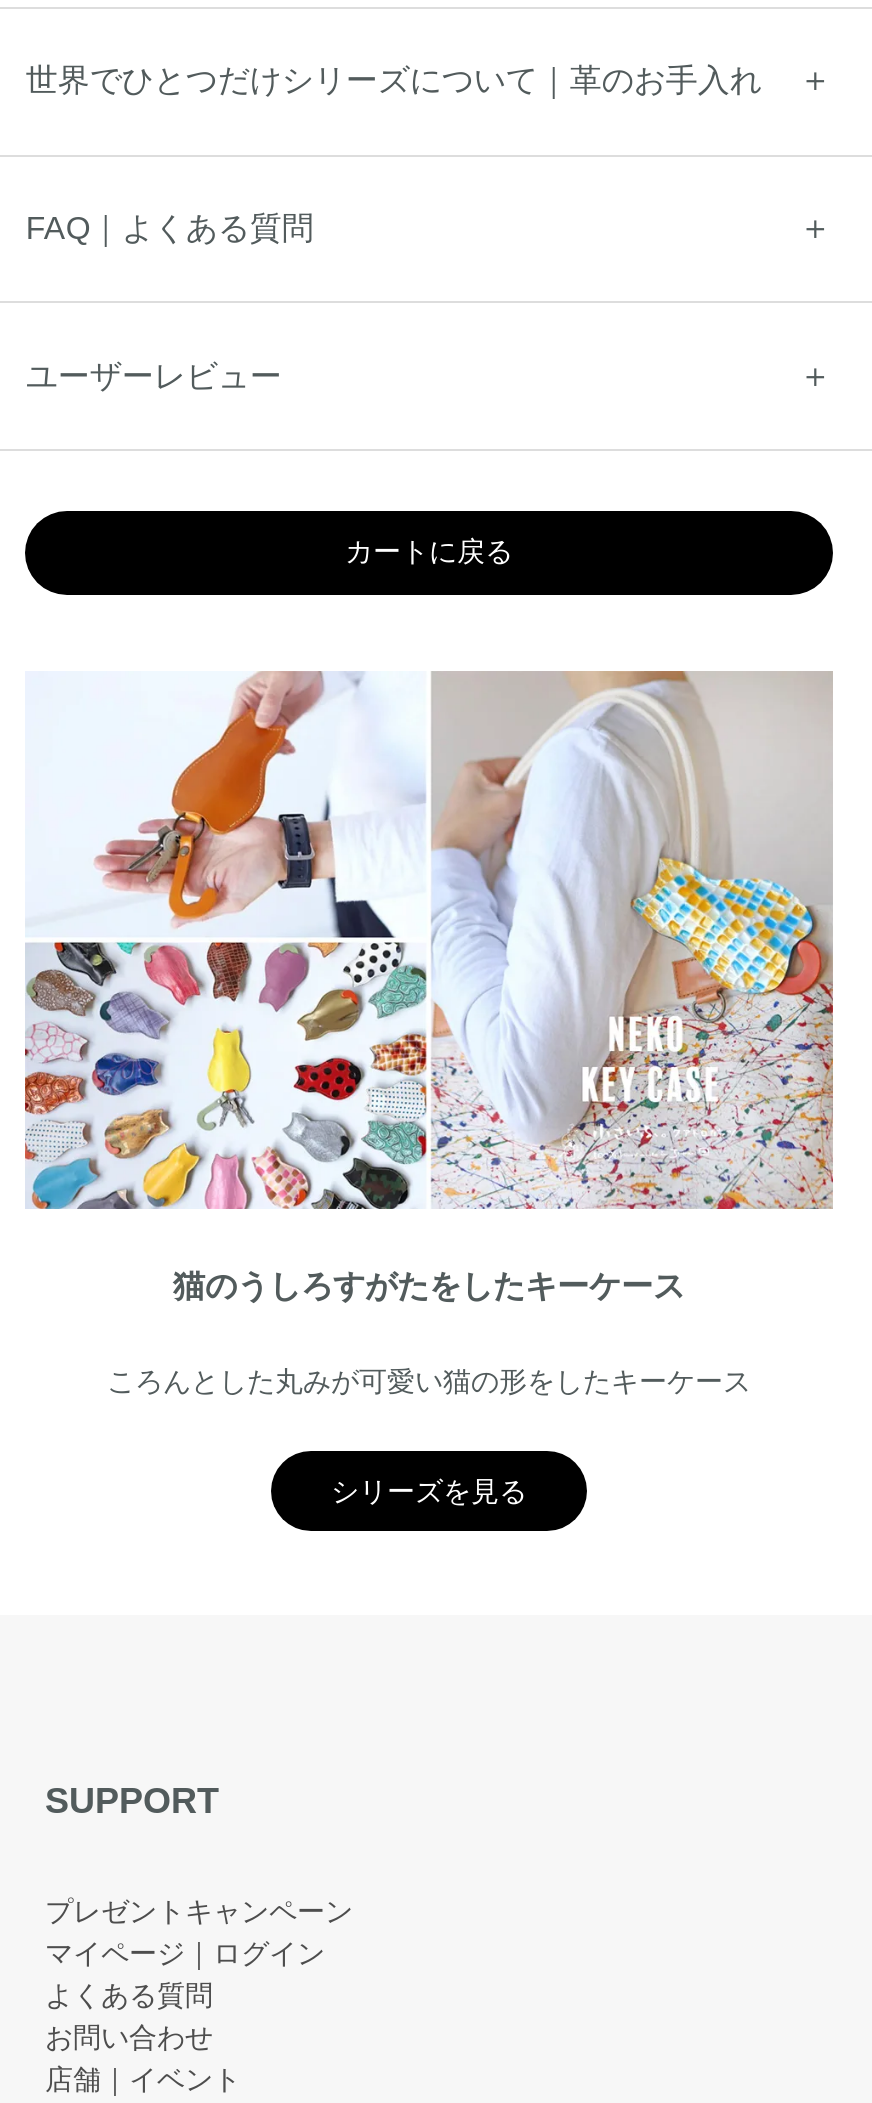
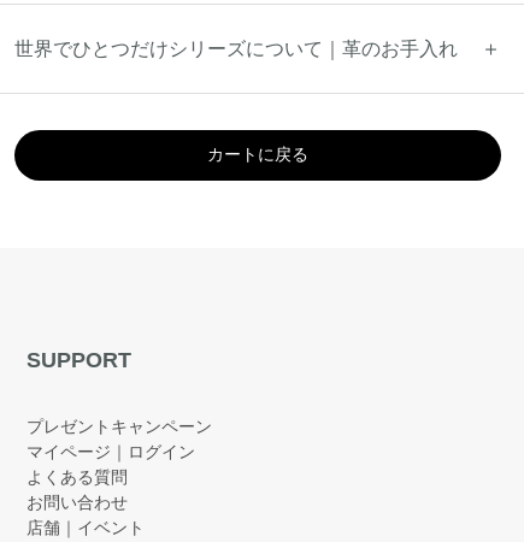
- FAQ｜よくある質問

- ユーザーレビュー

- [image]
- 猫のうしろすがたをしたキーケース
- ころんとした丸みが可愛い猫の形をしたキーケース
- シリーズを見る
